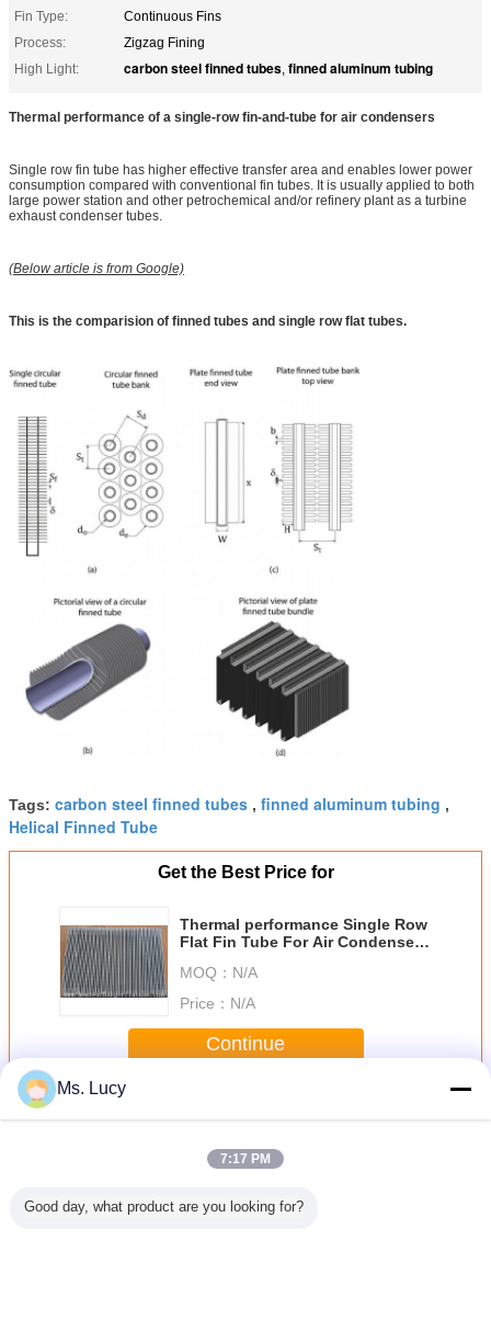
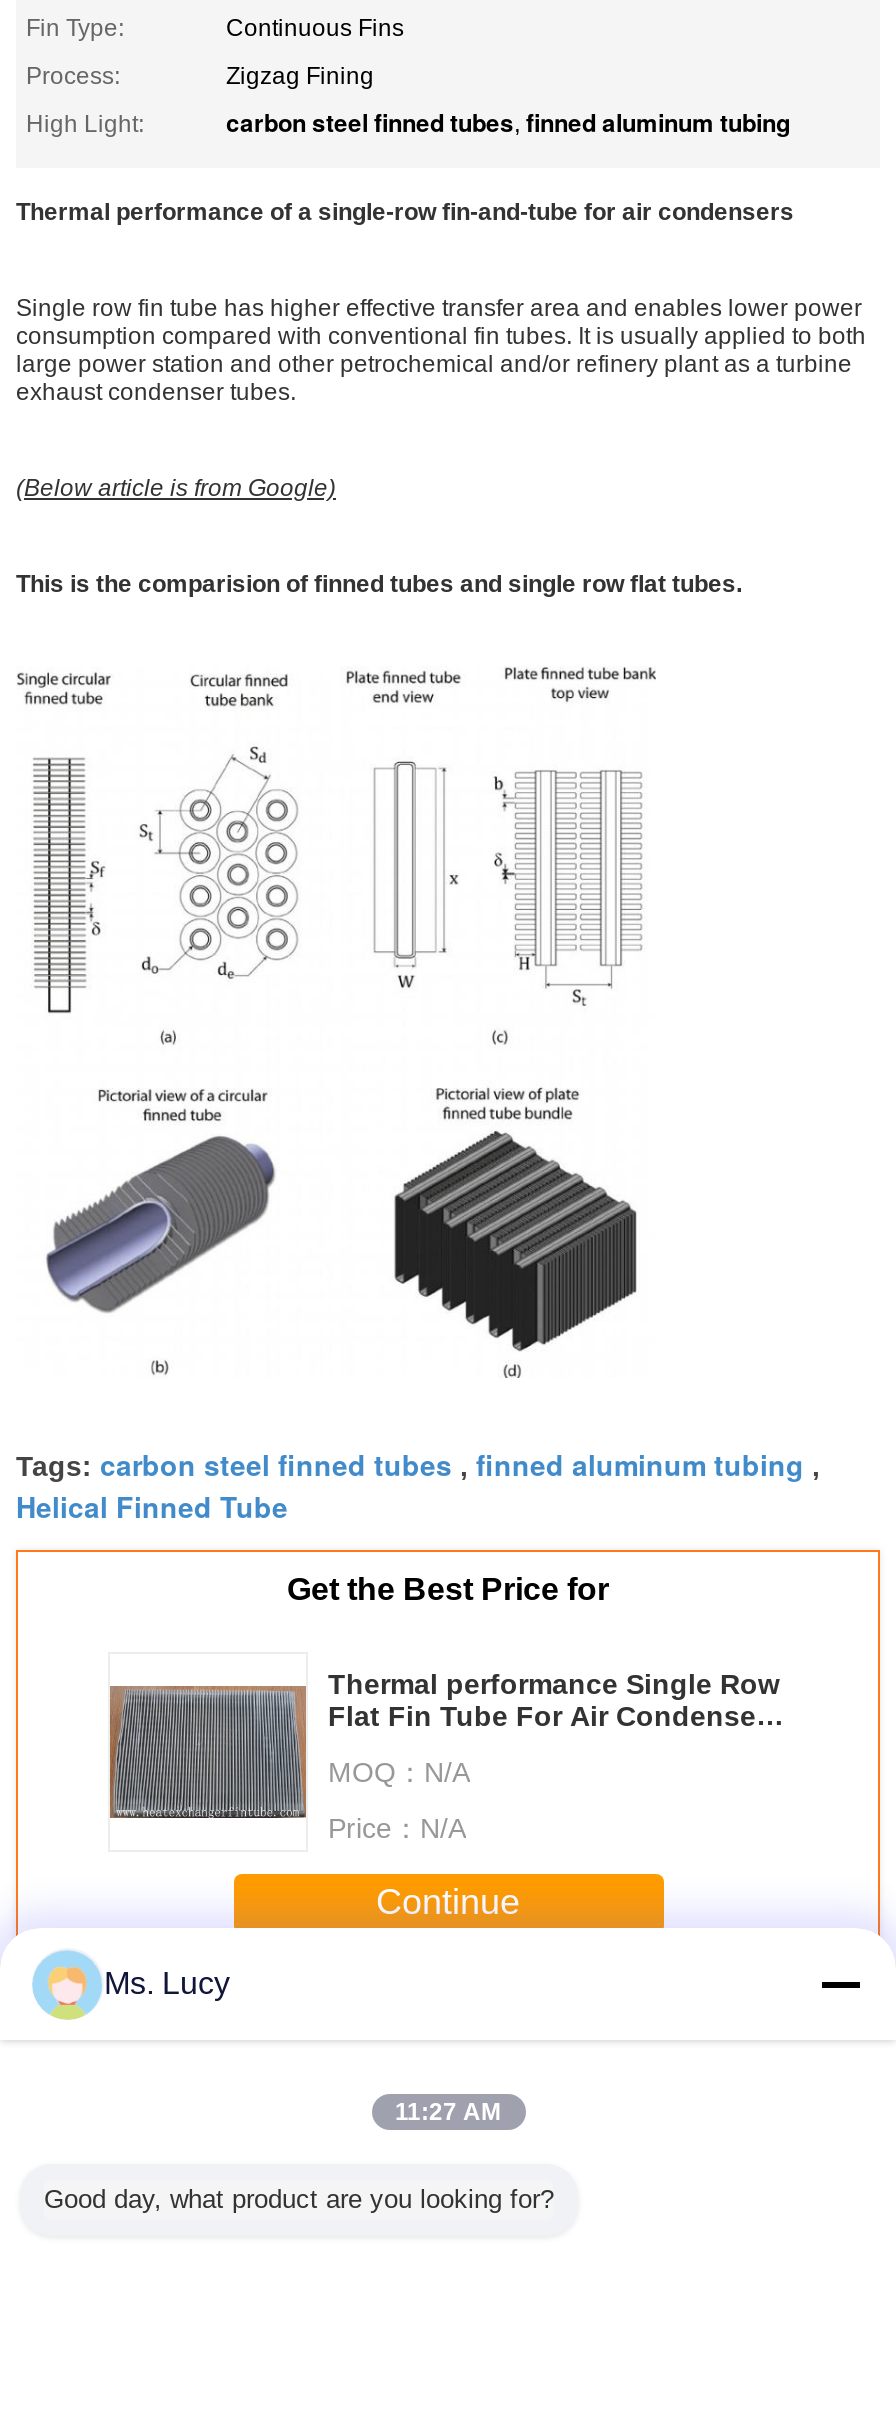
- 7:17 PM
+ 11:27 AM
